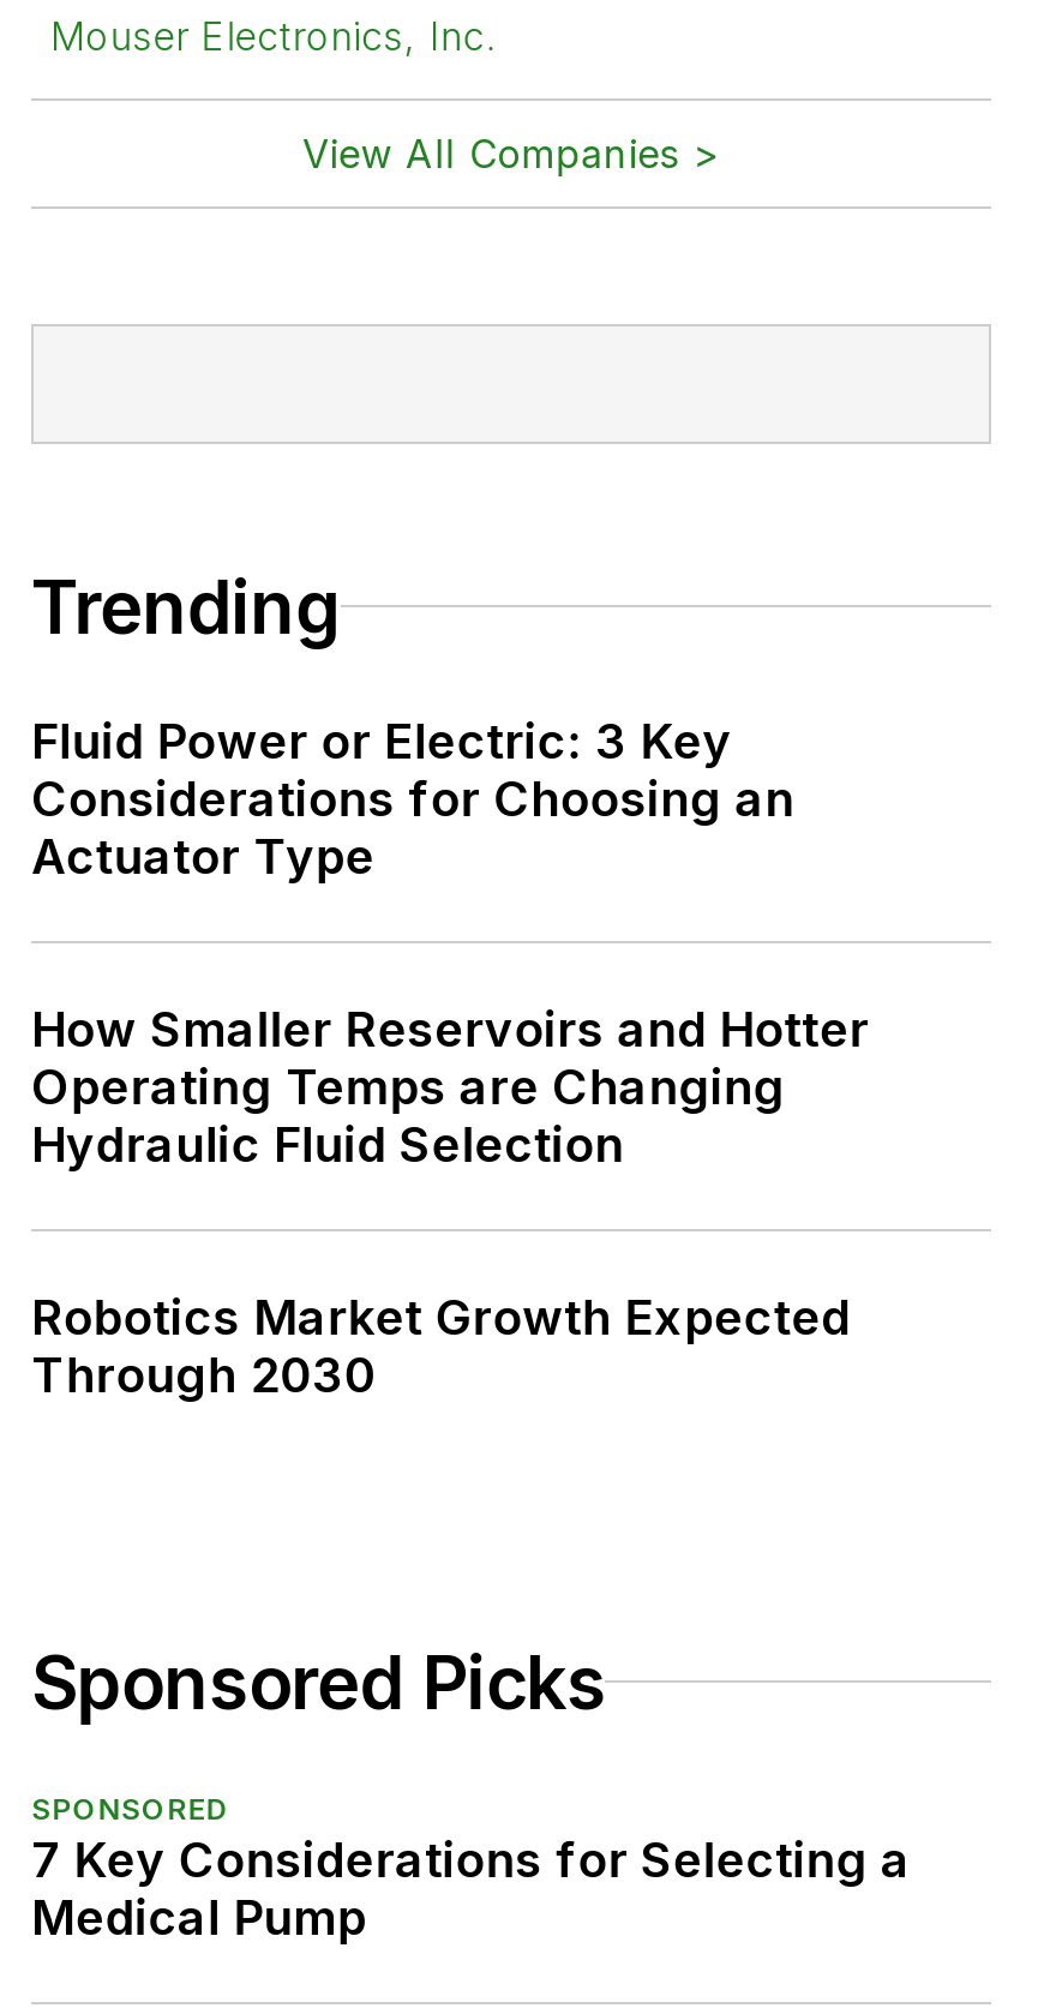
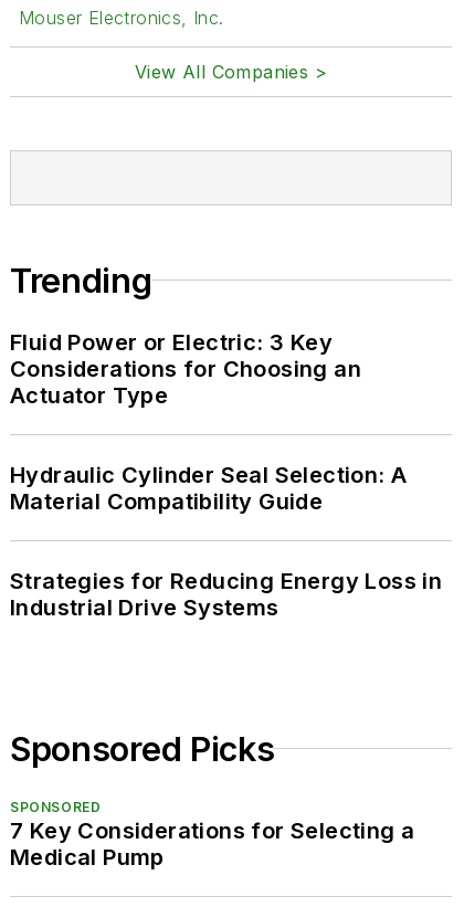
- How Smaller Reservoirs and Hotter
- Operating Temps are Changing
- Hydraulic Fluid Selection
+ Hydraulic Cylinder Seal Selection: A
+ Material Compatibility Guide

- Robotics Market Growth Expected
- Through 2030
+ Strategies for Reducing Energy Loss in
+ Industrial Drive Systems
